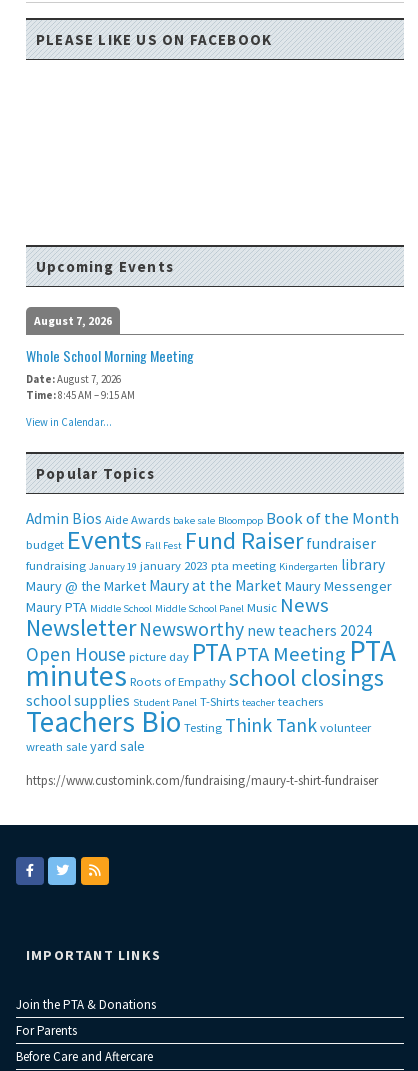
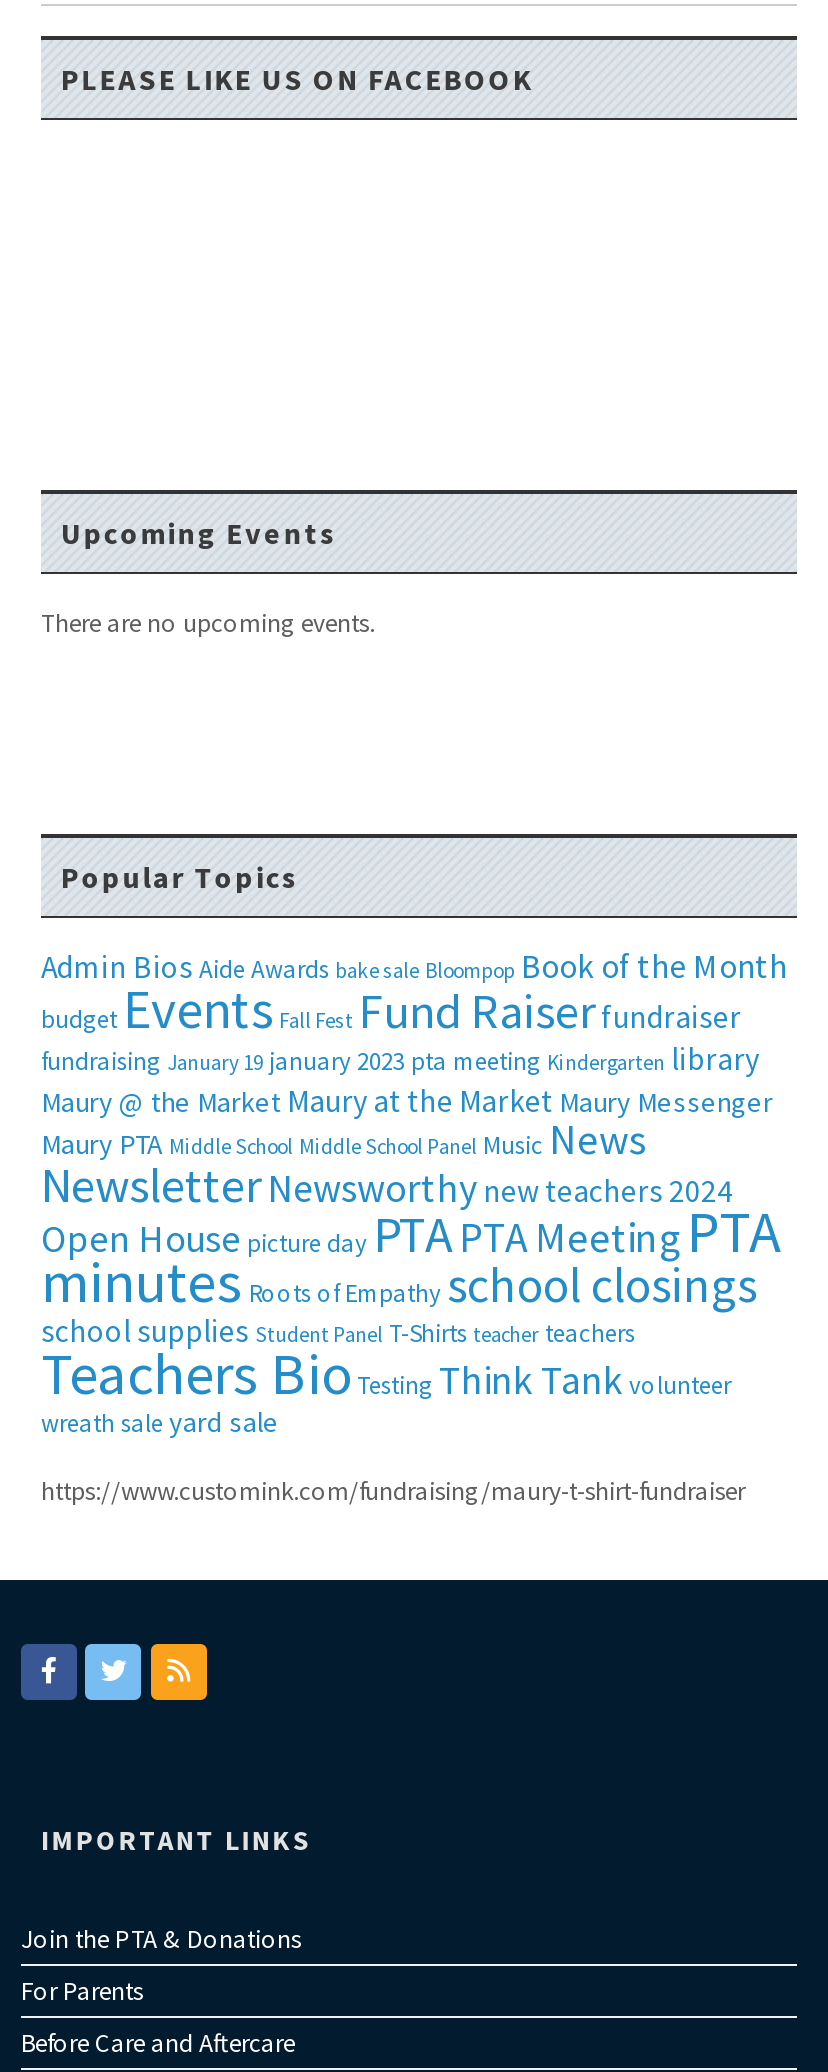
- August 7, 2026
- Whole School Morning Meeting
- Date: August 7, 2026
- Time: 8:45 AM –9:15 AM
- View in Calendar...
+ There are no upcoming events.
